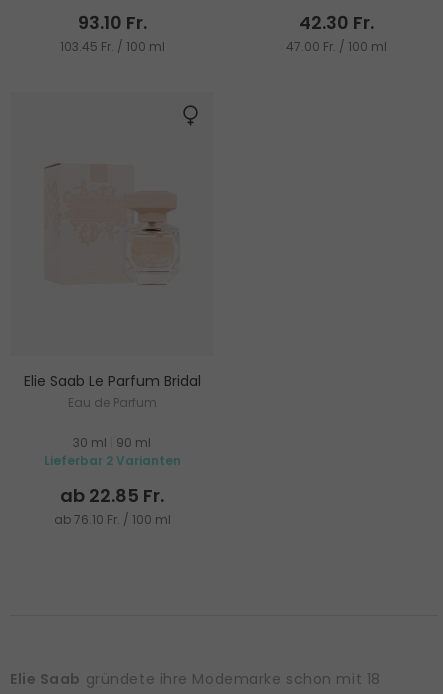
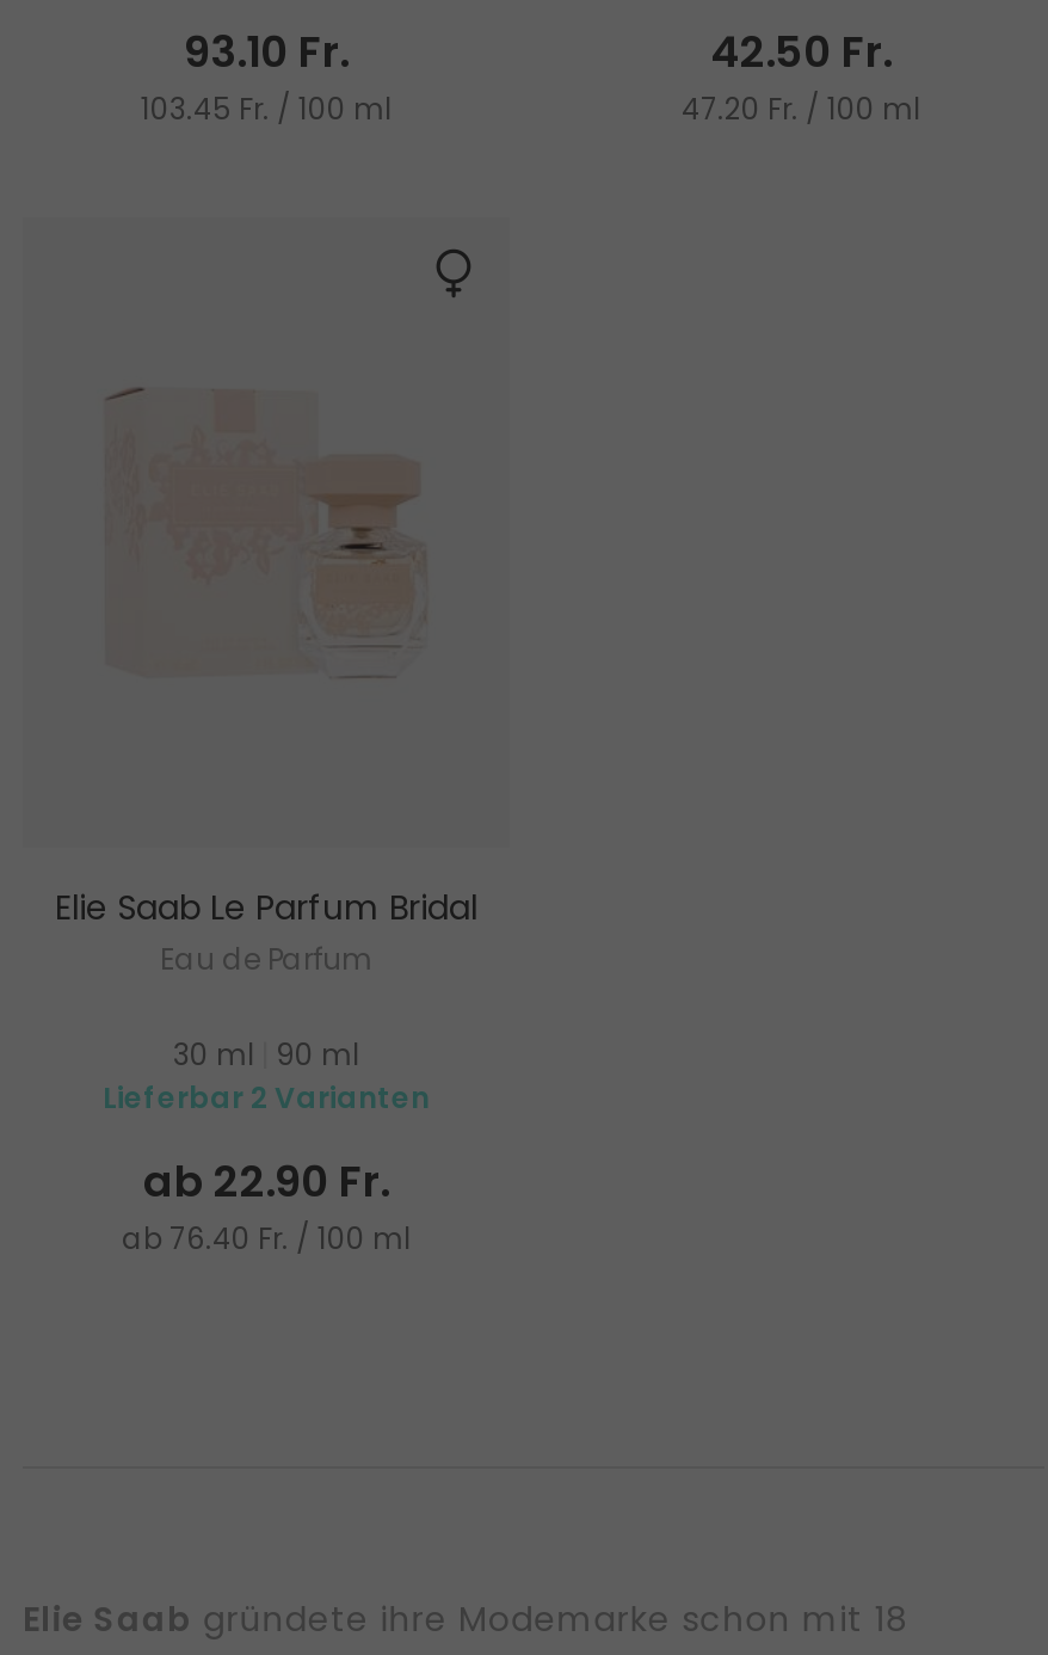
- 42.30 Fr.
+ 42.50 Fr.

- 47.00 Fr. / 100 ml
+ 47.20 Fr. / 100 ml

- ab 22.85 Fr.
+ ab 22.90 Fr.

- ab 76.10 Fr. / 100 ml
+ ab 76.40 Fr. / 100 ml
